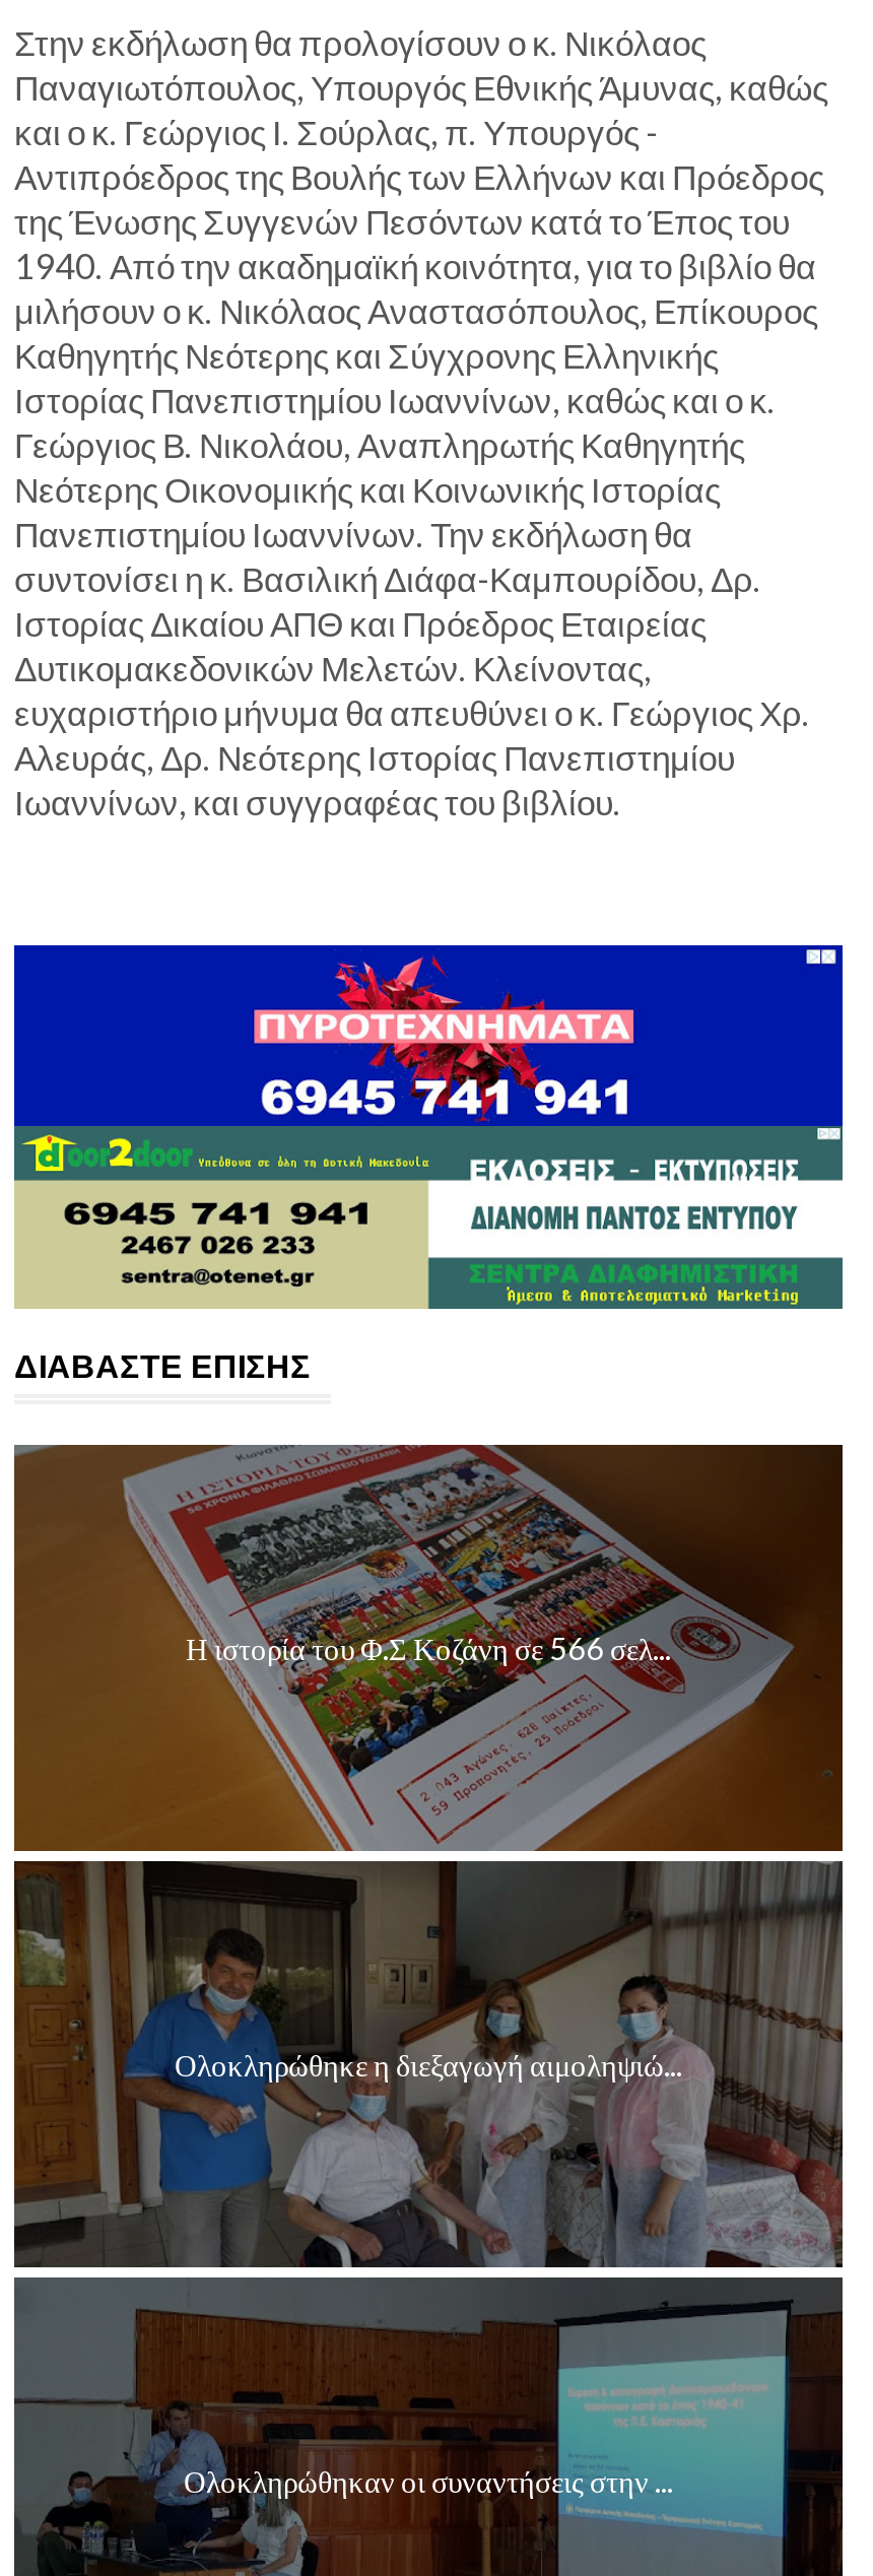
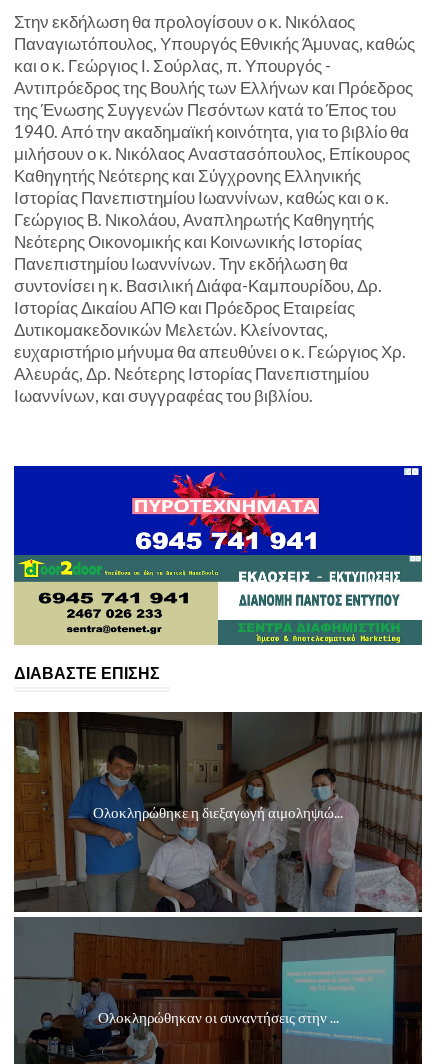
- [image]
- Η ιστορία του Φ.Σ Κοζάνη σε 566 σελ...
